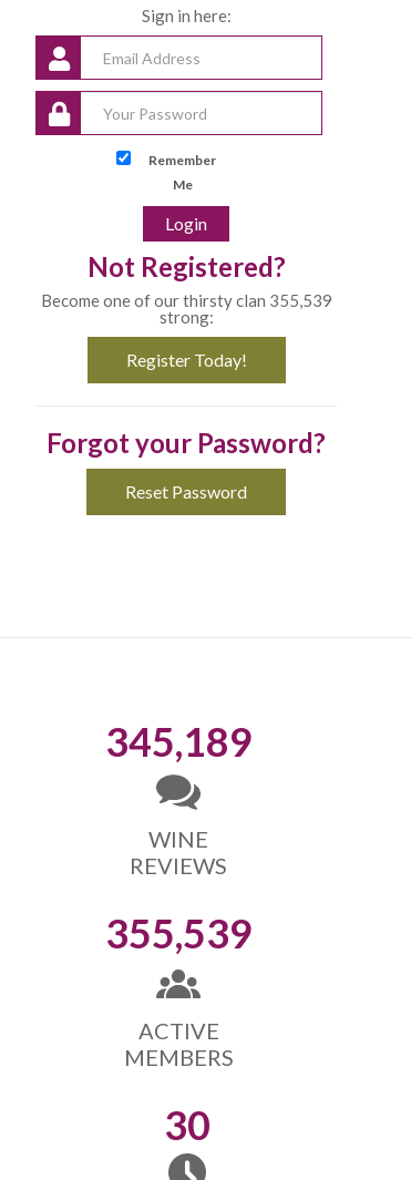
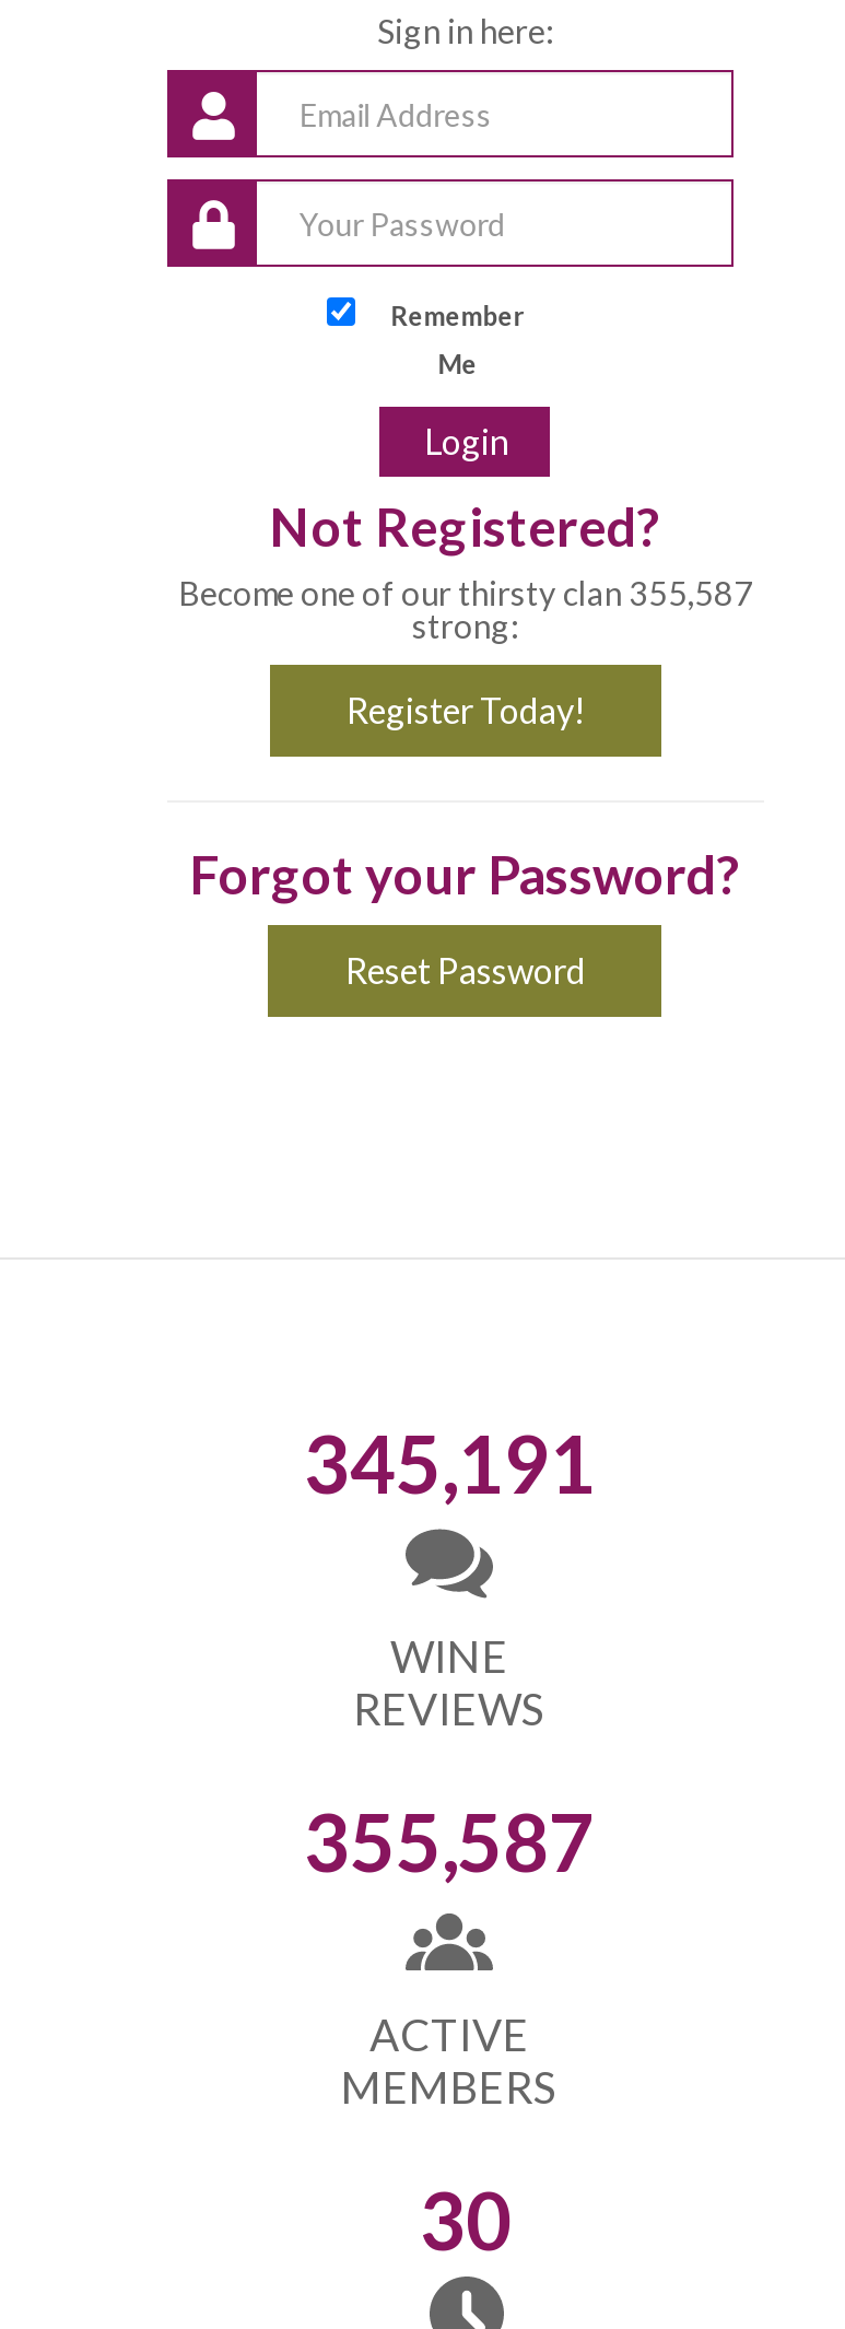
- Become one of our thirsty clan 355,539
+ Become one of our thirsty clan 355,587

- 345,189
+ 345,191

- 355,539
+ 355,587
